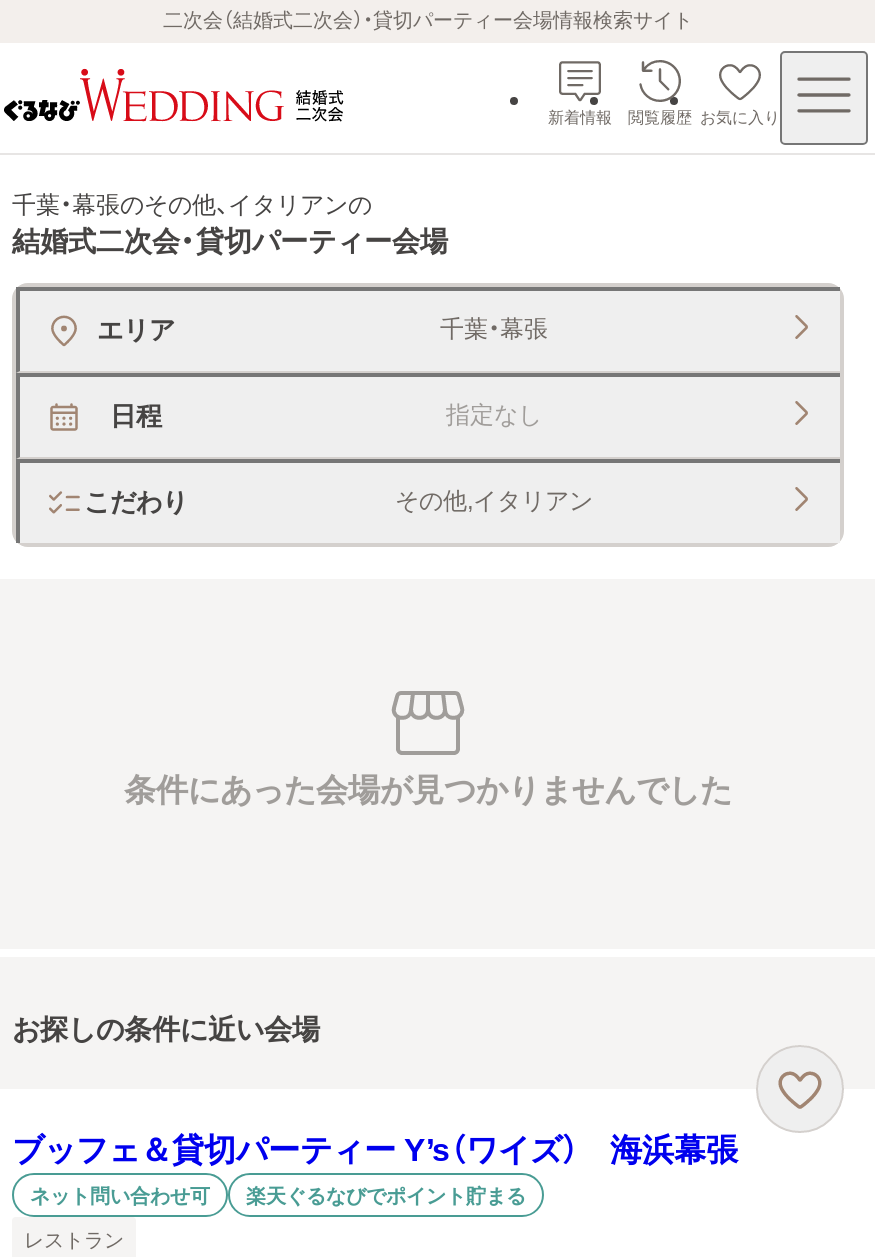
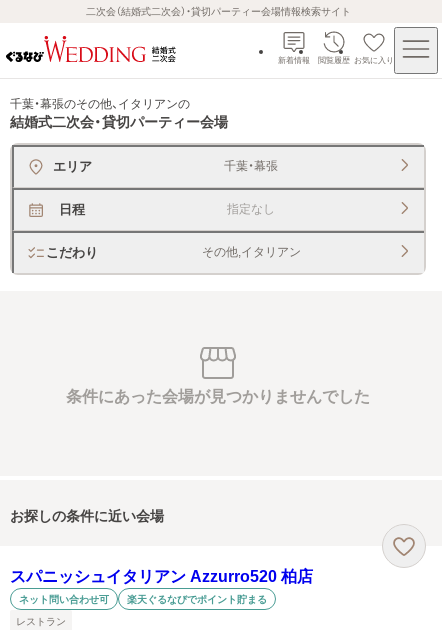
- ブッフェ＆貸切パーティー Y’s（ワイズ） 海浜幕張
+ スパニッシュイタリアン Azzurro520 柏店
